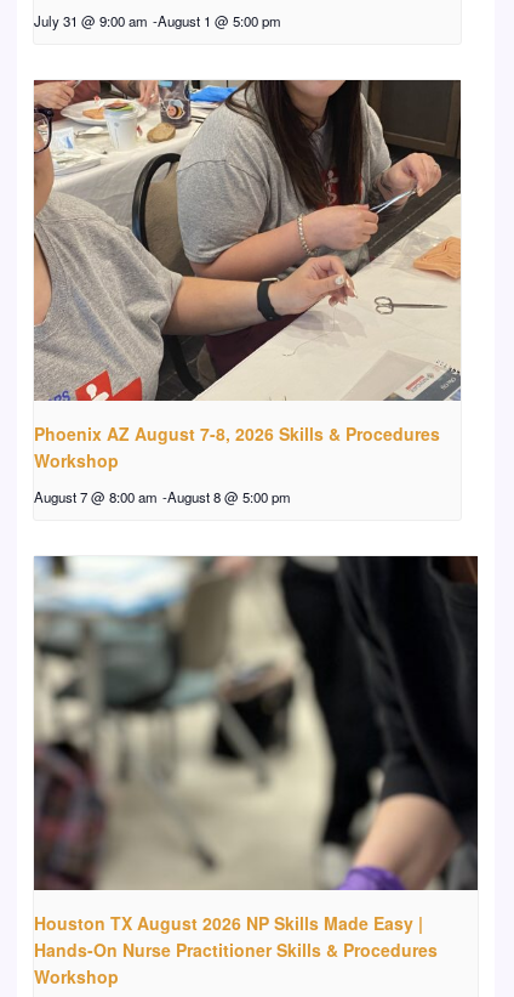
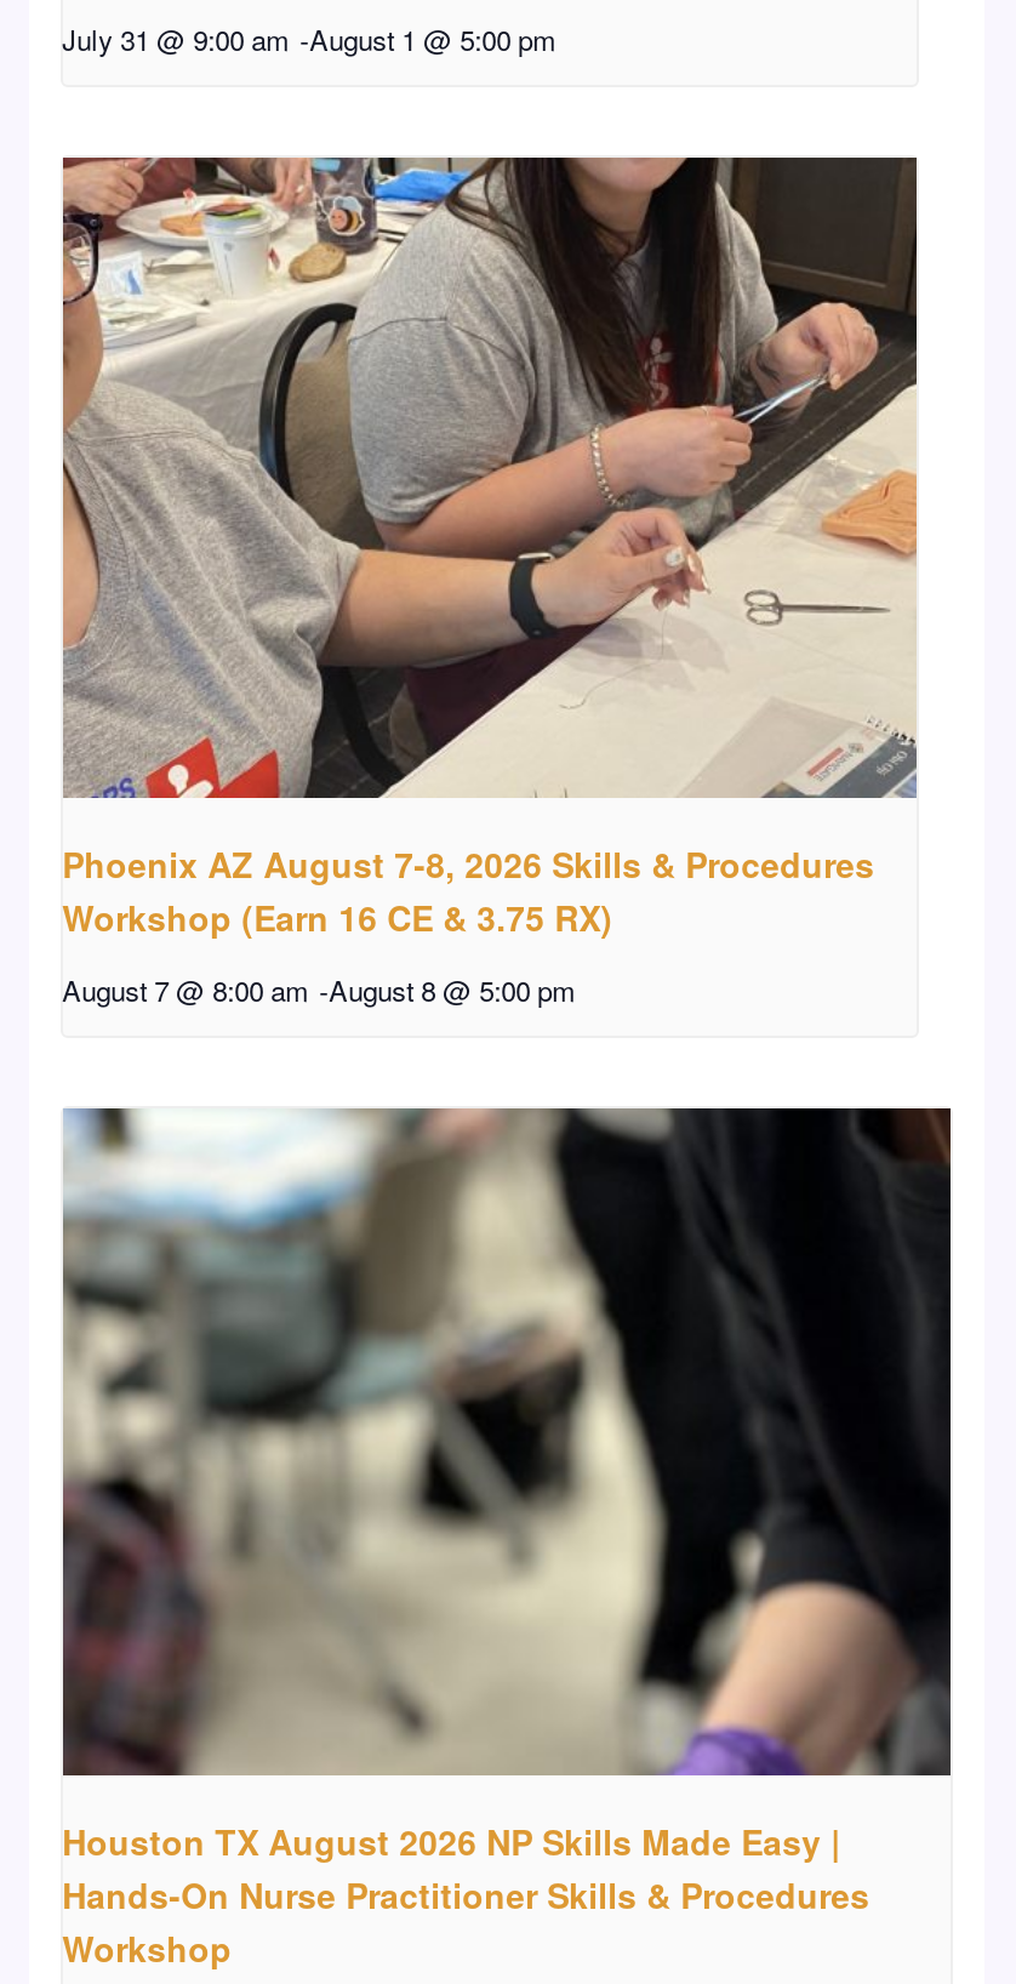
- Workshop
+ Workshop (Earn 16 CE & 3.75 RX)
